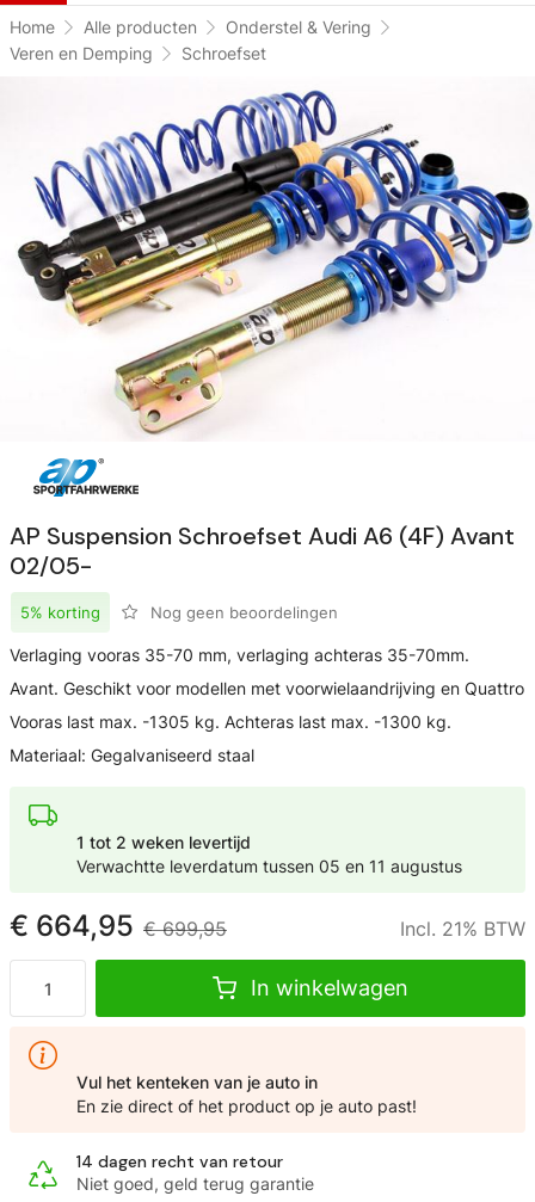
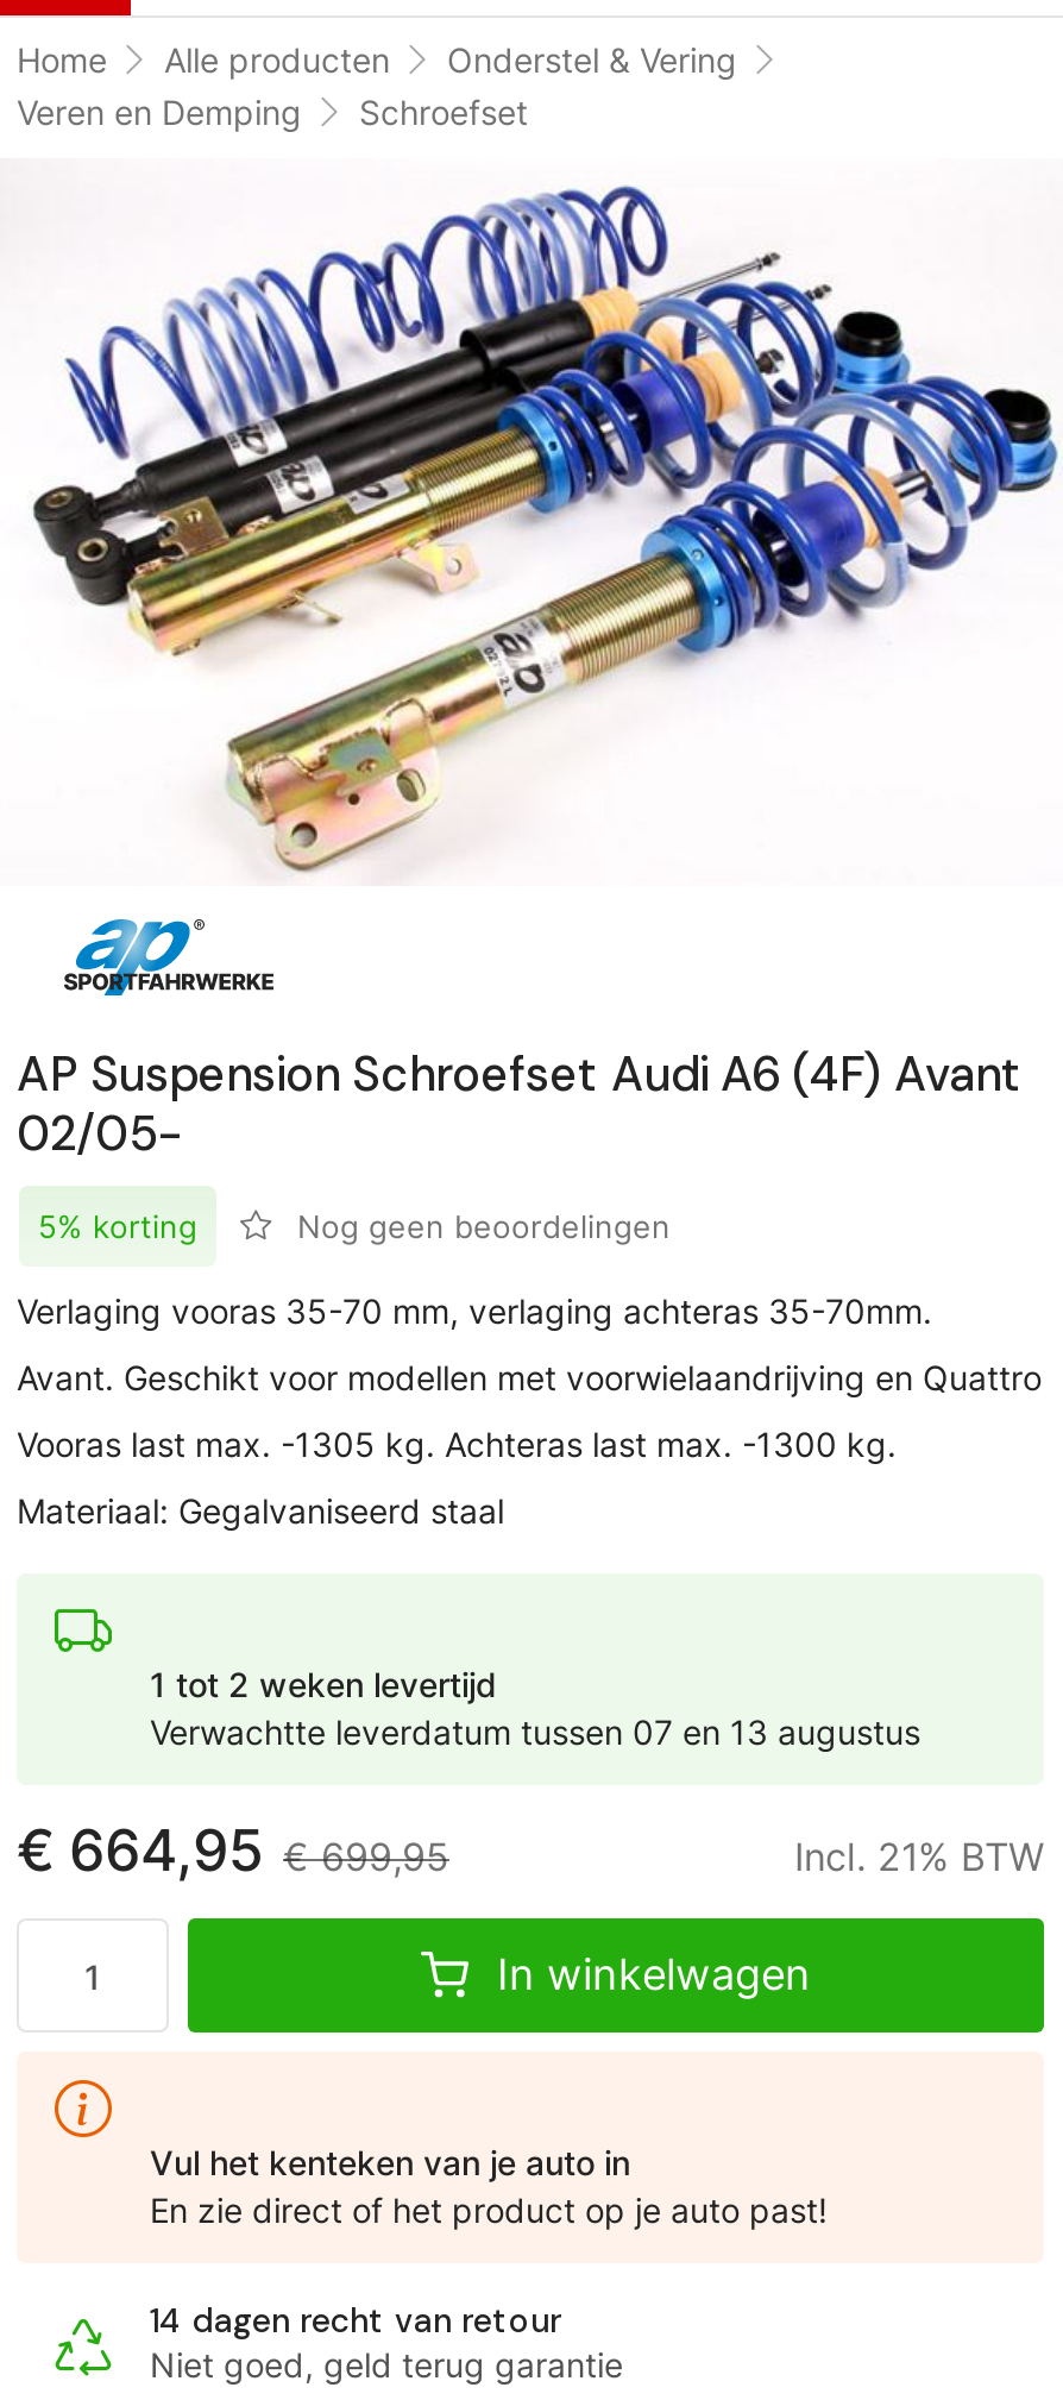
- Verwachtte leverdatum tussen 05 en 11 augustus
+ Verwachtte leverdatum tussen 07 en 13 augustus
